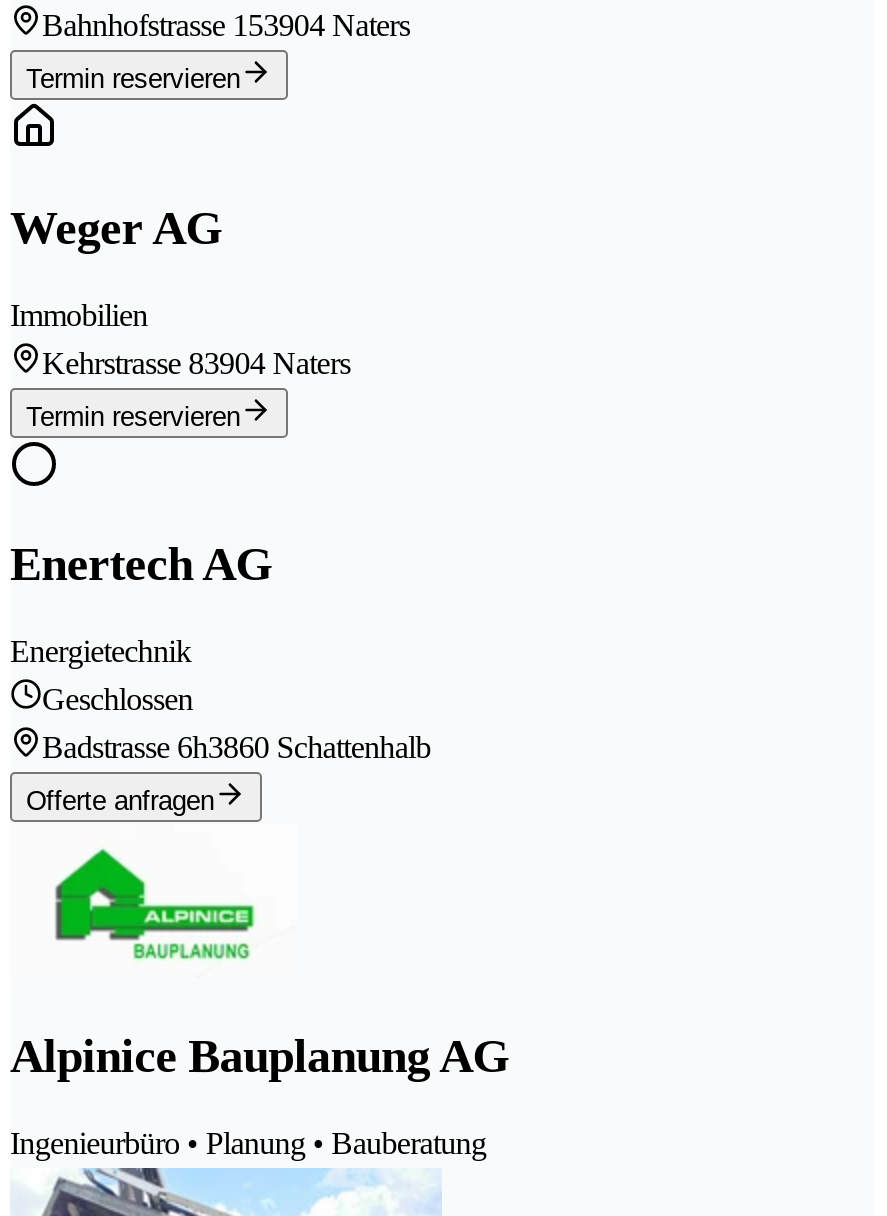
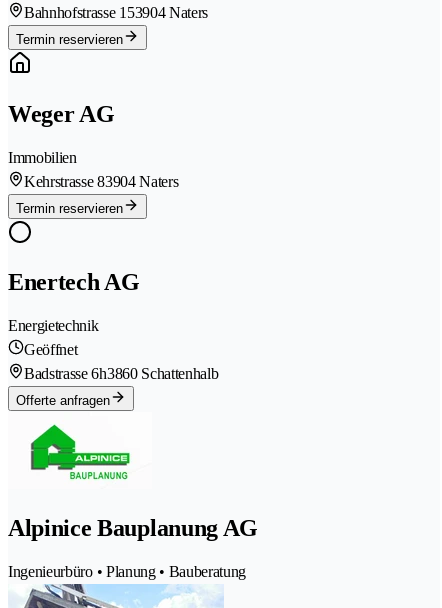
- Geschlossen
+ Geöffnet
